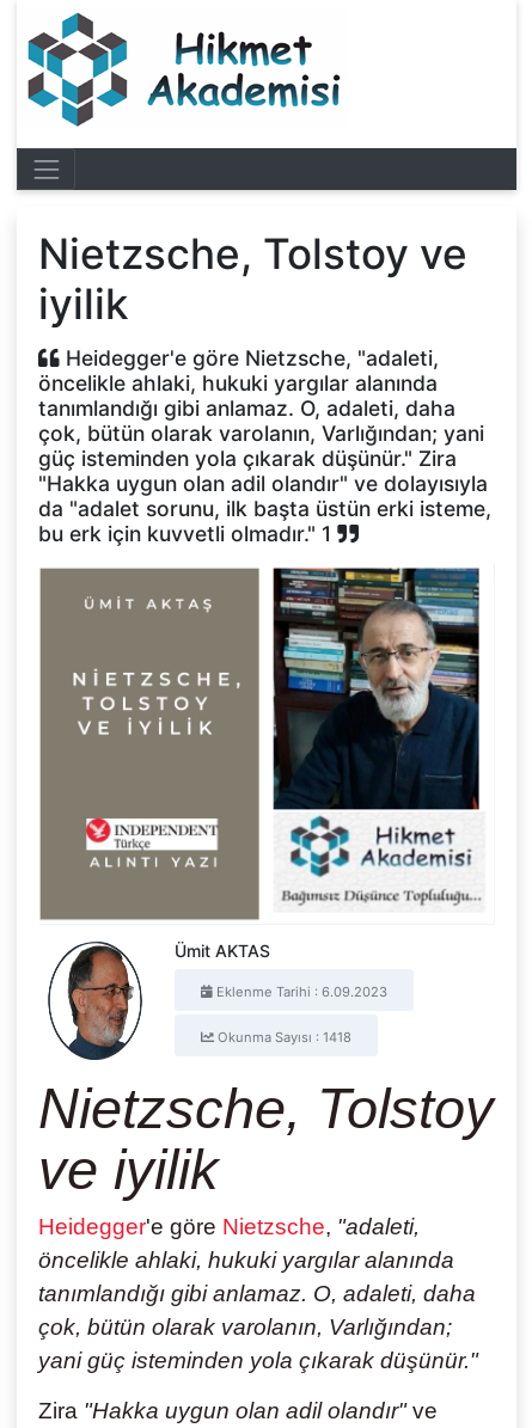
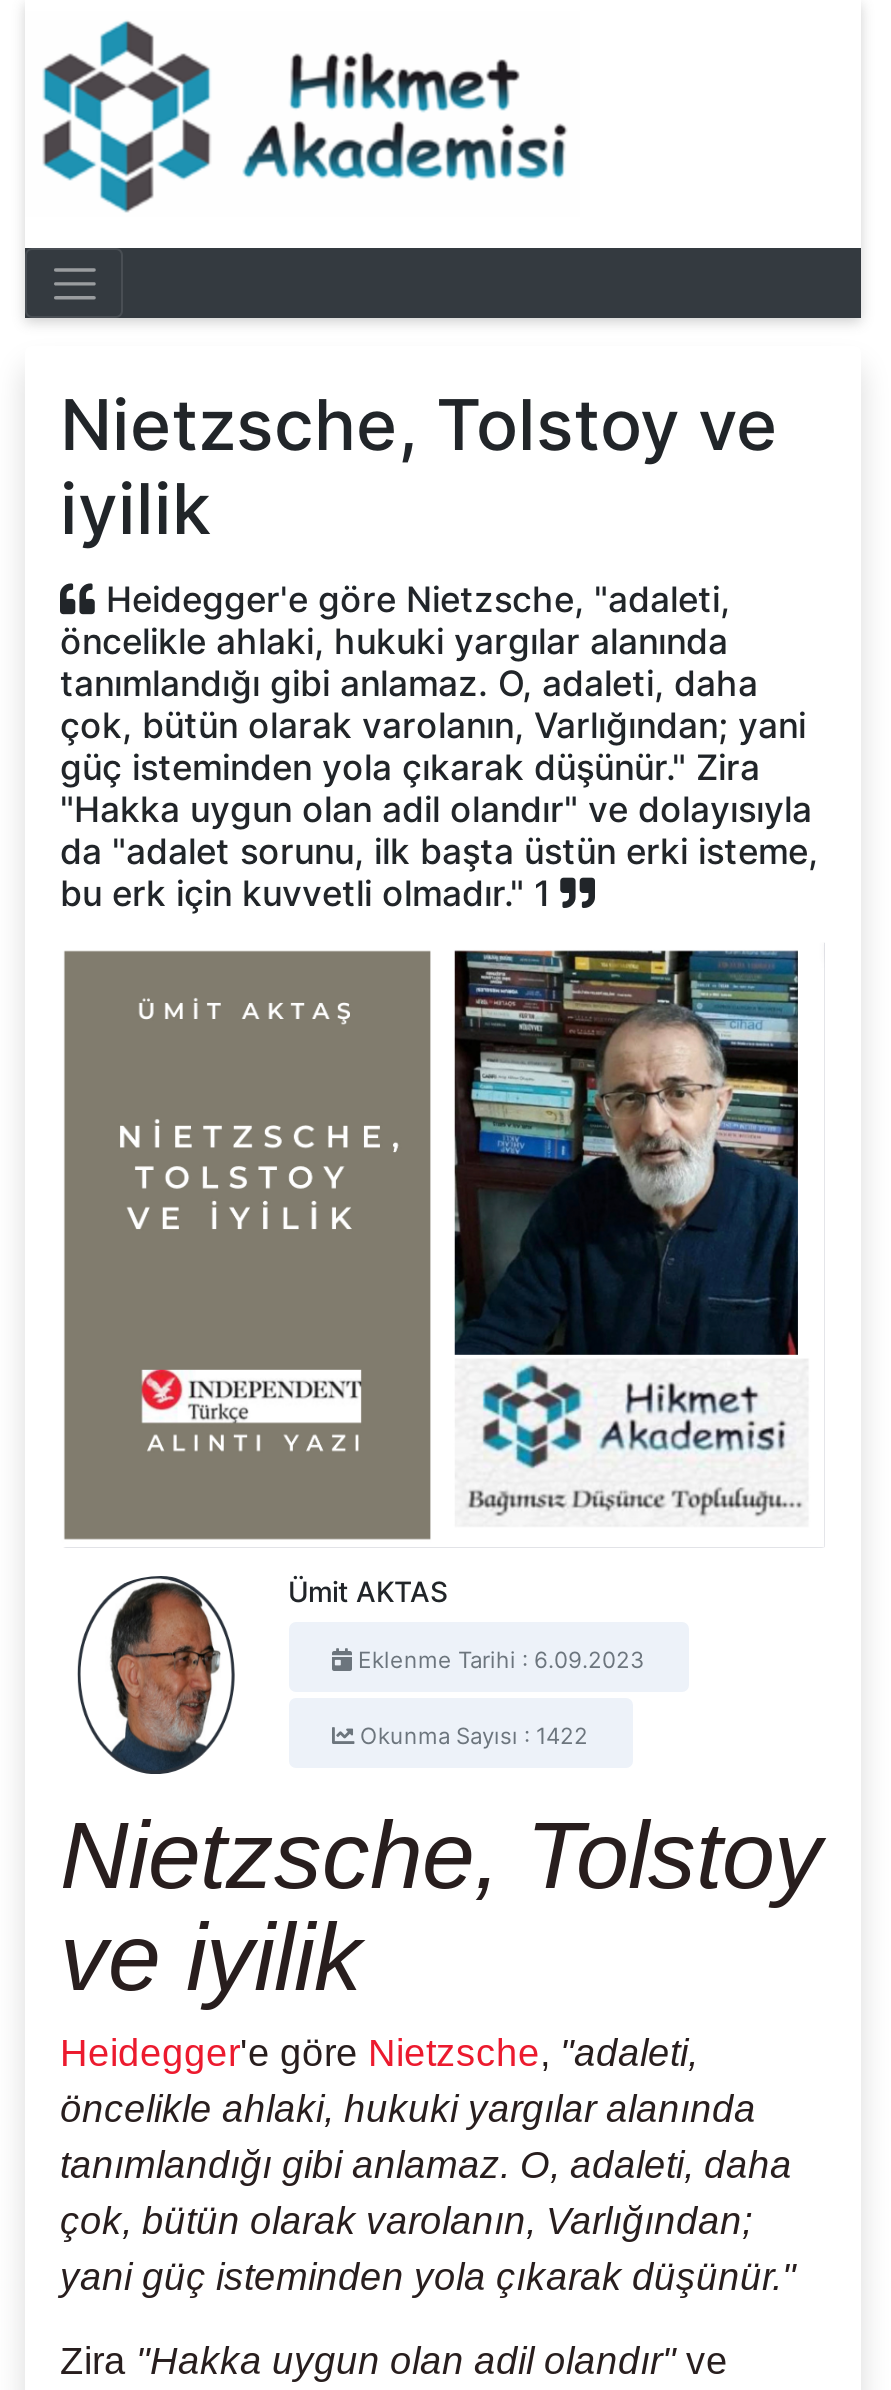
- Okunma Sayısı : 1418
+ Okunma Sayısı : 1422
